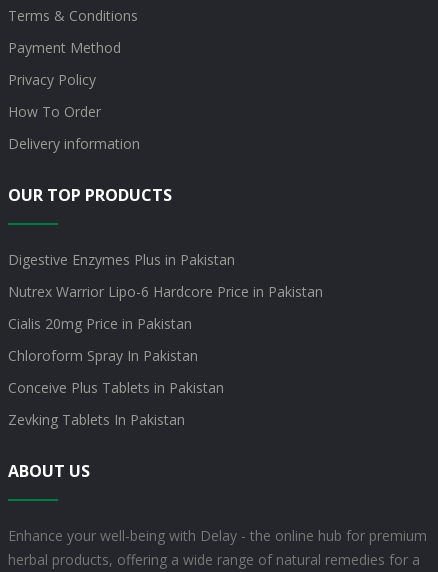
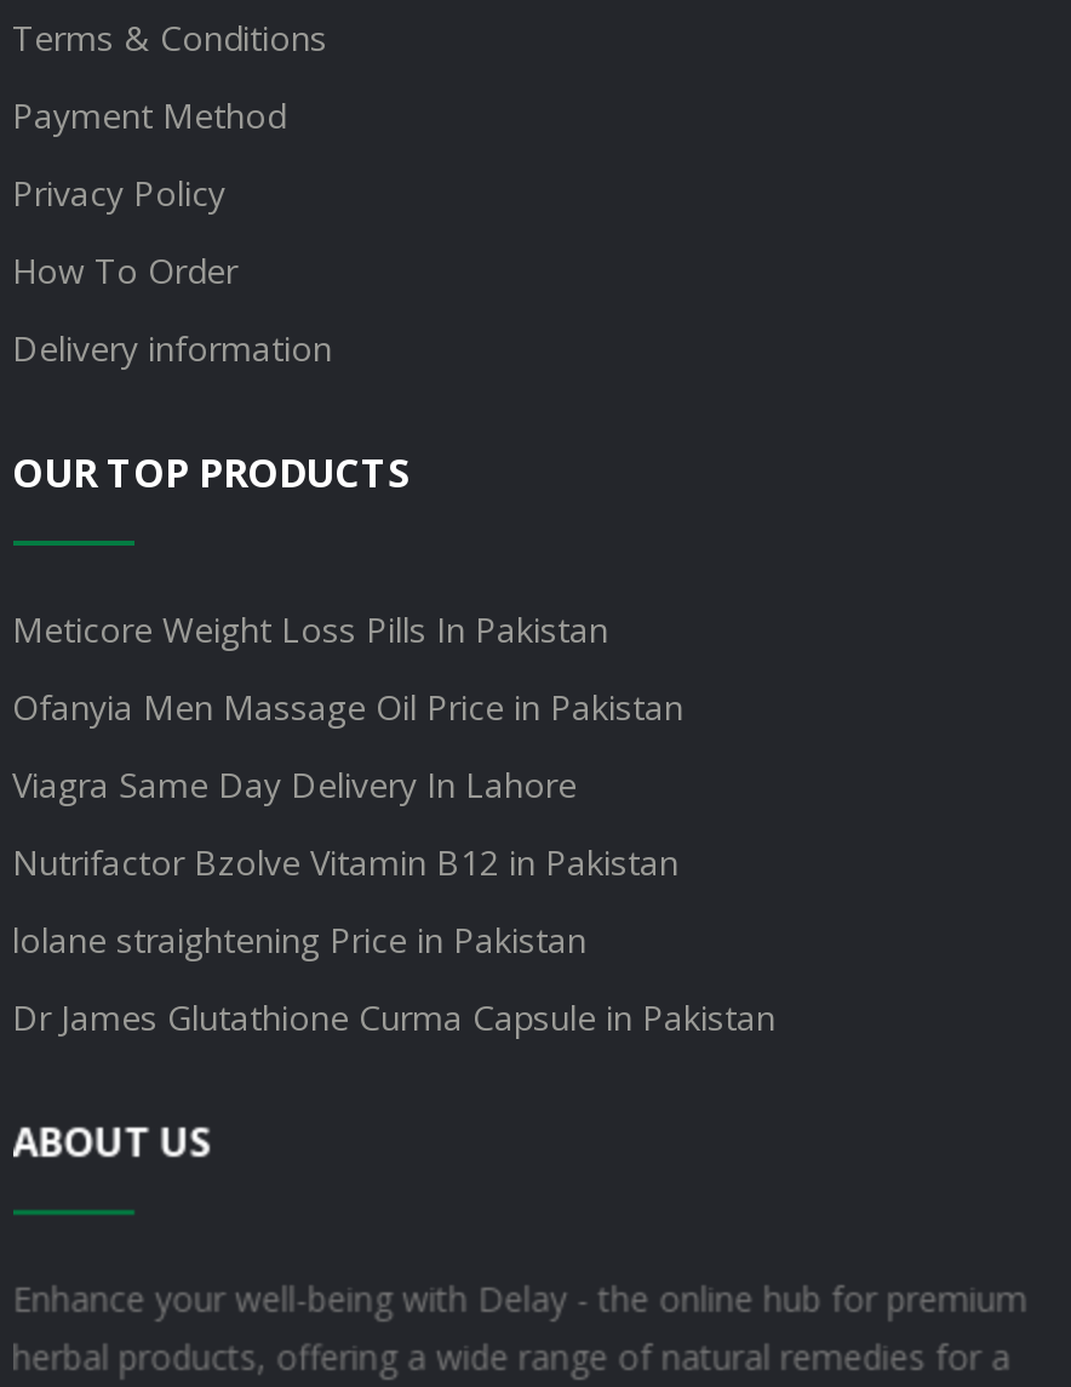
- Digestive Enzymes Plus in Pakistan
+ Meticore Weight Loss Pills In Pakistan

- Nutrex Warrior Lipo-6 Hardcore Price in Pakistan
+ Ofanyia Men Massage Oil Price in Pakistan

- Cialis 20mg Price in Pakistan
+ Viagra Same Day Delivery In Lahore

- Chloroform Spray In Pakistan
+ Nutrifactor Bzolve Vitamin B12 in Pakistan

- Conceive Plus Tablets in Pakistan
+ lolane straightening Price in Pakistan

- Zevking Tablets In Pakistan
+ Dr James Glutathione Curma Capsule in Pakistan
